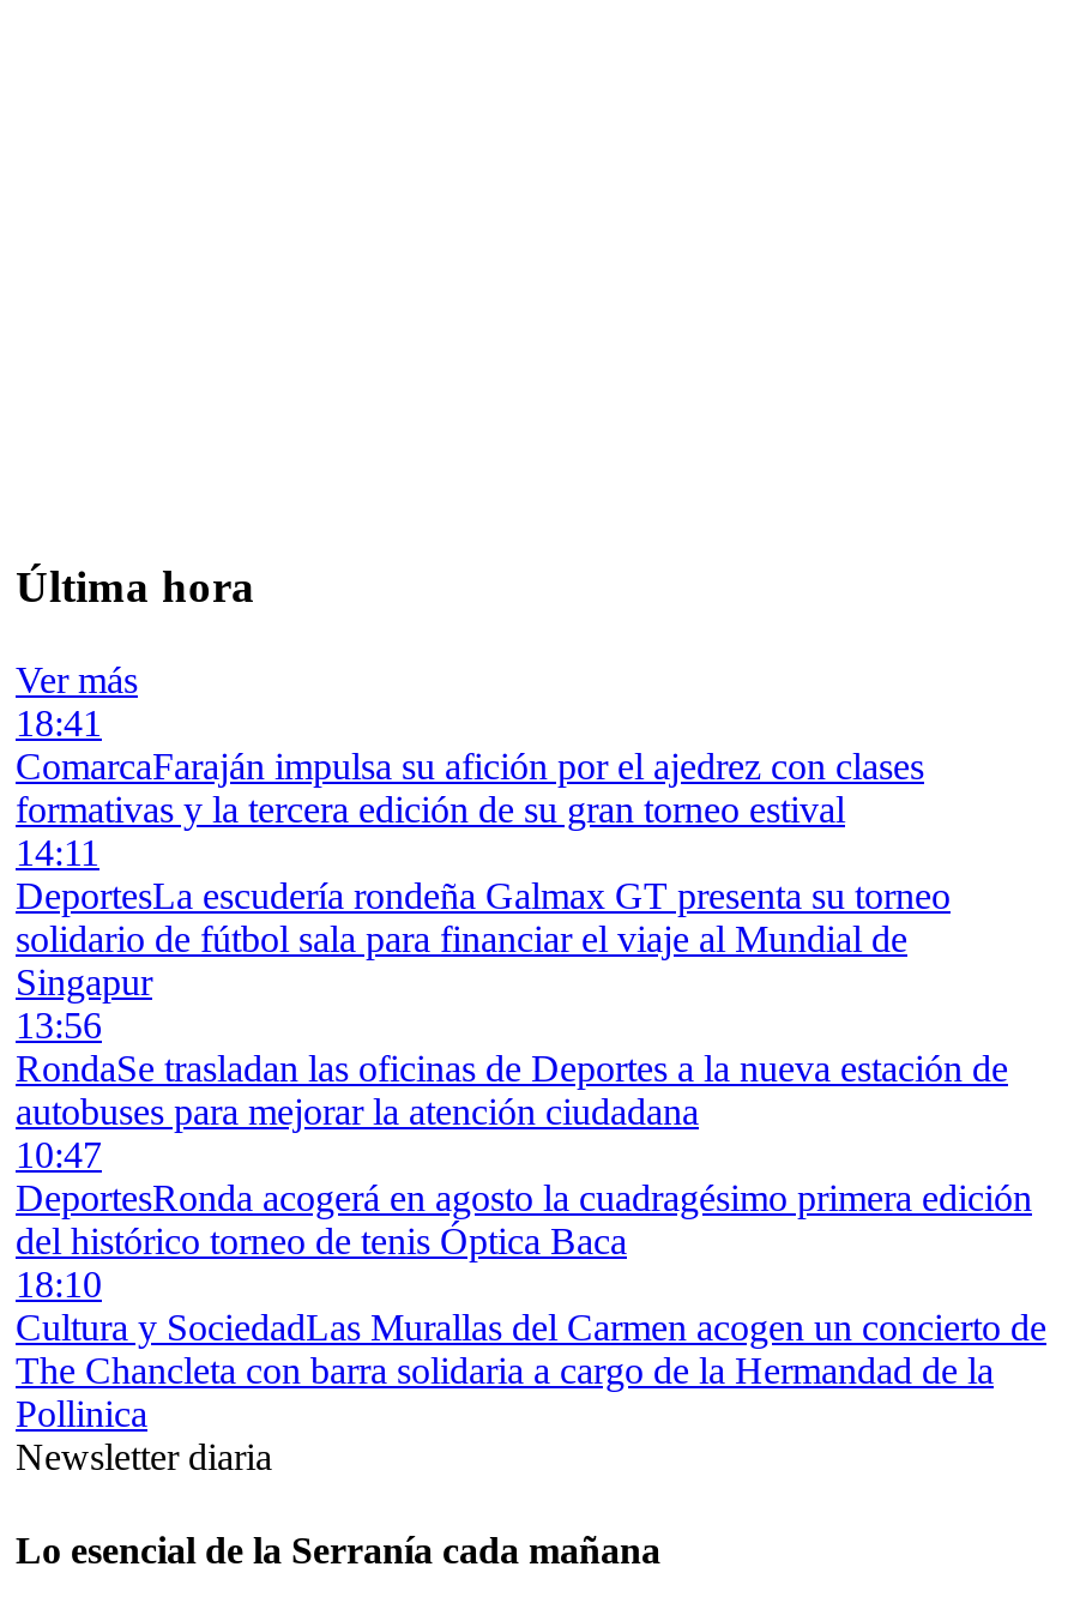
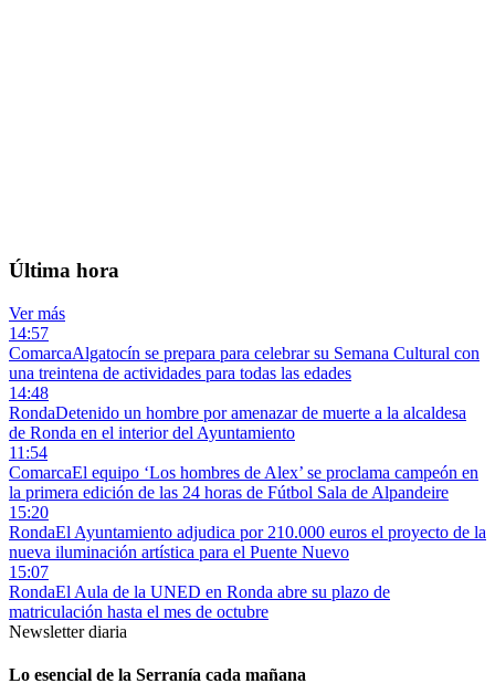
- 18:41
- ComarcaFaraján impulsa su afición por el ajedrez con clases
- formativas y la tercera edición de su gran torneo estival
- 14:11
- DeportesLa escudería rondeña Galmax GT presenta su torneo
- solidario de fútbol sala para financiar el viaje al Mundial de
- Singapur
- 13:56
- RondaSe trasladan las oficinas de Deportes a la nueva estación de
- autobuses para mejorar la atención ciudadana
- 10:47
- DeportesRonda acogerá en agosto la cuadragésimo primera edición
- del histórico torneo de tenis Óptica Baca
- 18:10
- Cultura y SociedadLas Murallas del Carmen acogen un concierto de
- The Chancleta con barra solidaria a cargo de la Hermandad de la
- Pollinica
+ 14:57
+ ComarcaAlgatocín se prepara para celebrar su Semana Cultural con
+ una treintena de actividades para todas las edades
+ 14:48
+ RondaDetenido un hombre por amenazar de muerte a la alcaldesa
+ de Ronda en el interior del Ayuntamiento
+ 11:54
+ ComarcaEl equipo ‘Los hombres de Alex’ se proclama campeón en
+ la primera edición de las 24 horas de Fútbol Sala de Alpandeire
+ 15:20
+ RondaEl Ayuntamiento adjudica por 210.000 euros el proyecto de la
+ nueva iluminación artística para el Puente Nuevo
+ 15:07
+ RondaEl Aula de la UNED en Ronda abre su plazo de
+ matriculación hasta el mes de octubre
